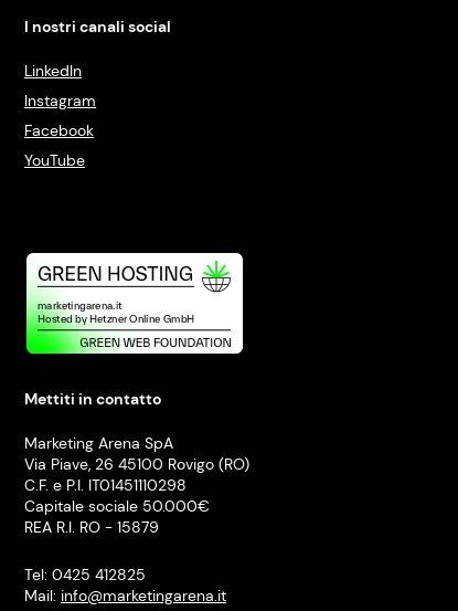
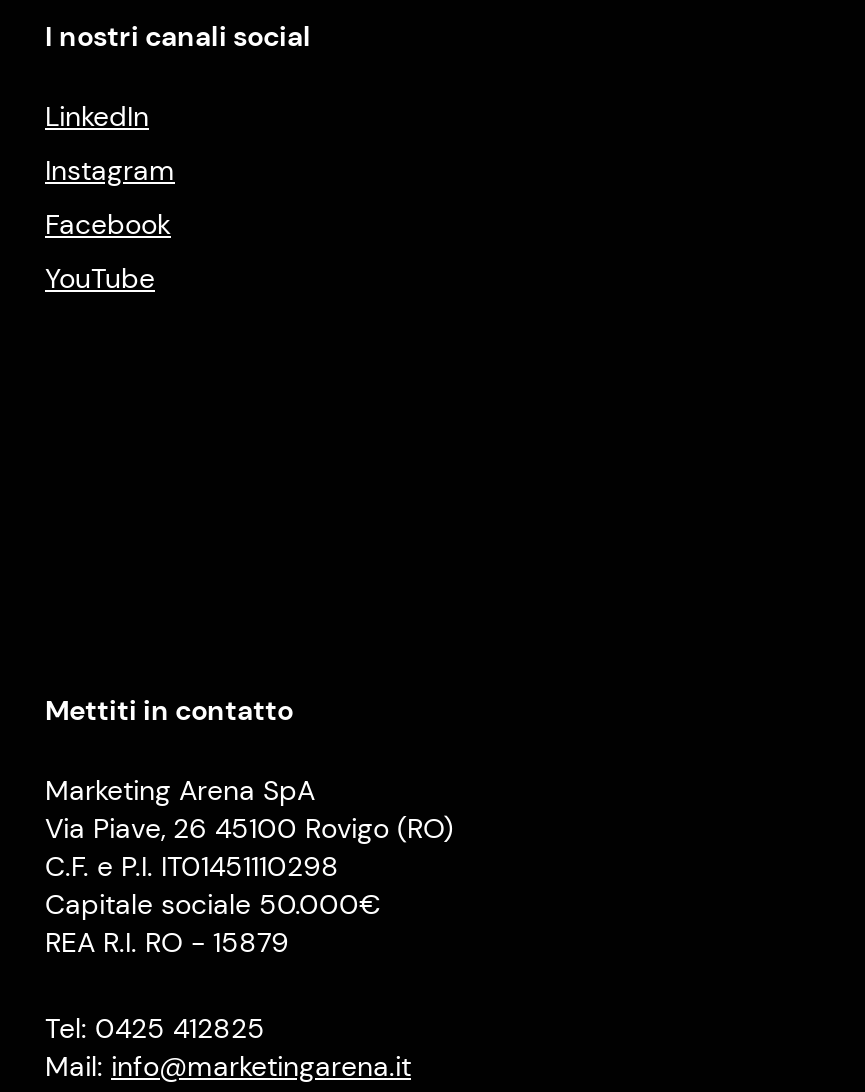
- [image]
